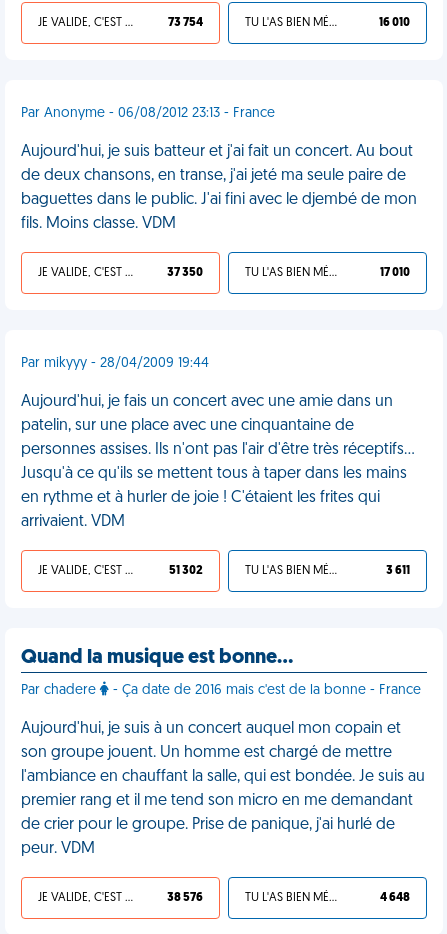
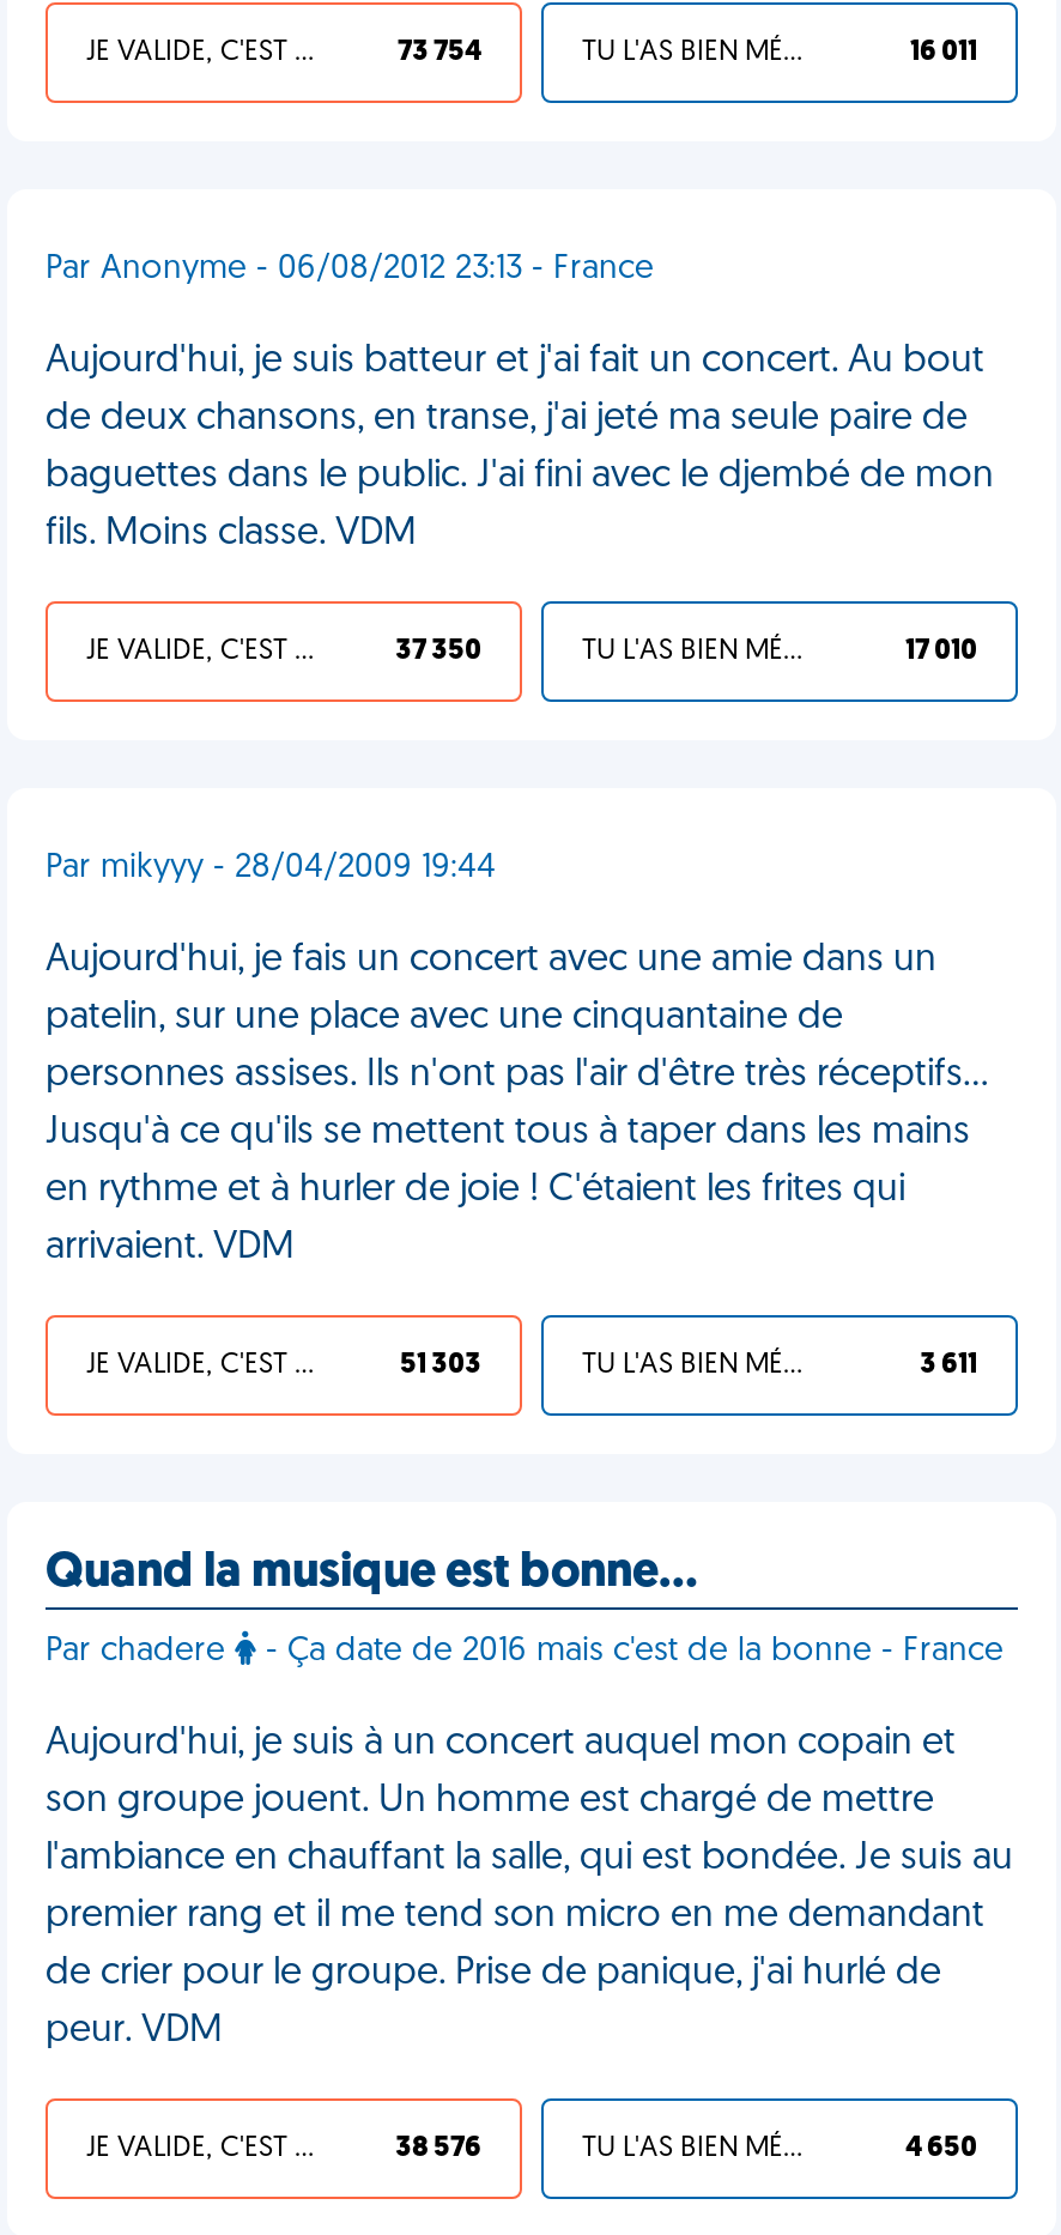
- 16 010
+ 16 011

- 51 302
+ 51 303

- 4 648
+ 4 650
